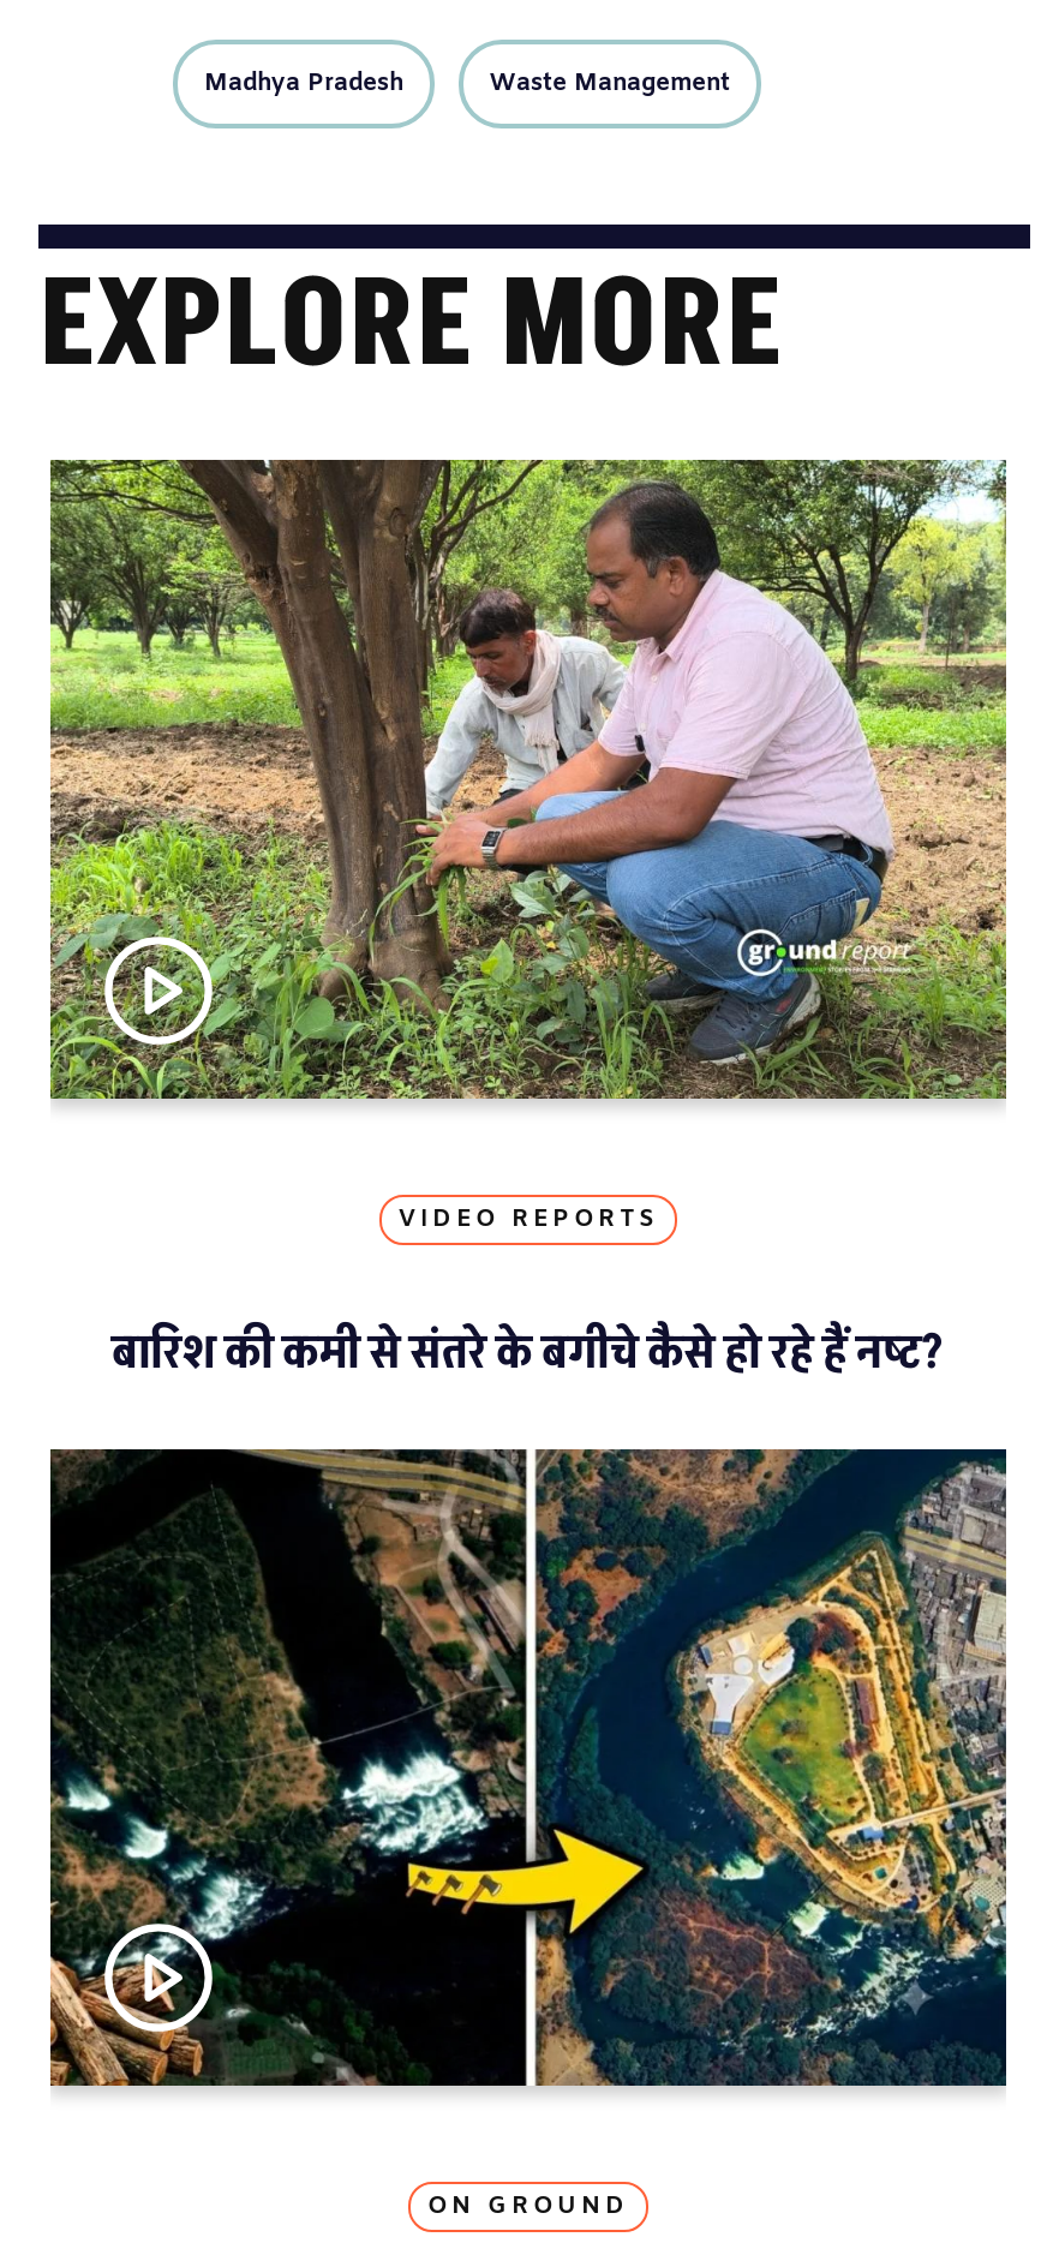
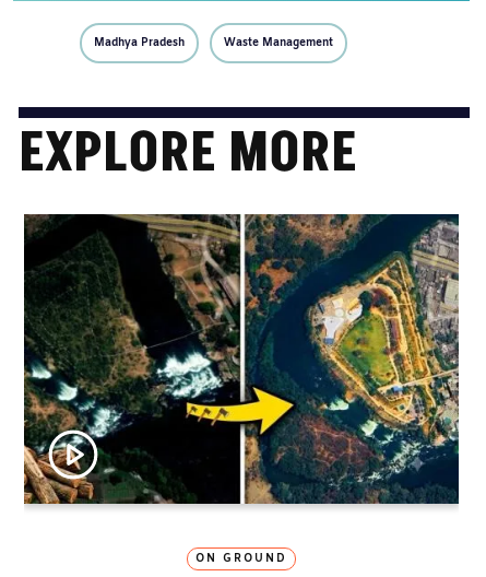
- [image]

- VIDEO REPORTS
- बारिश की कमी से संतरे के बगीचे कैसे हो रहे हैं नष्ट?
